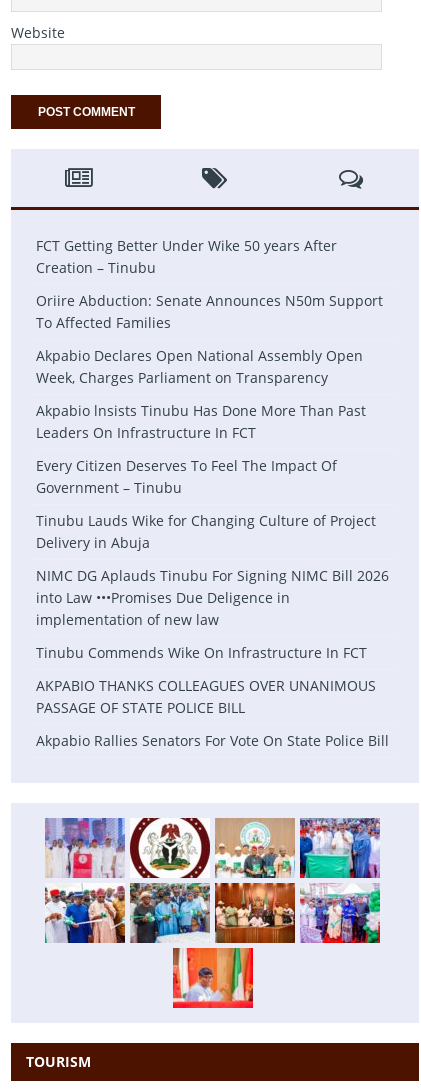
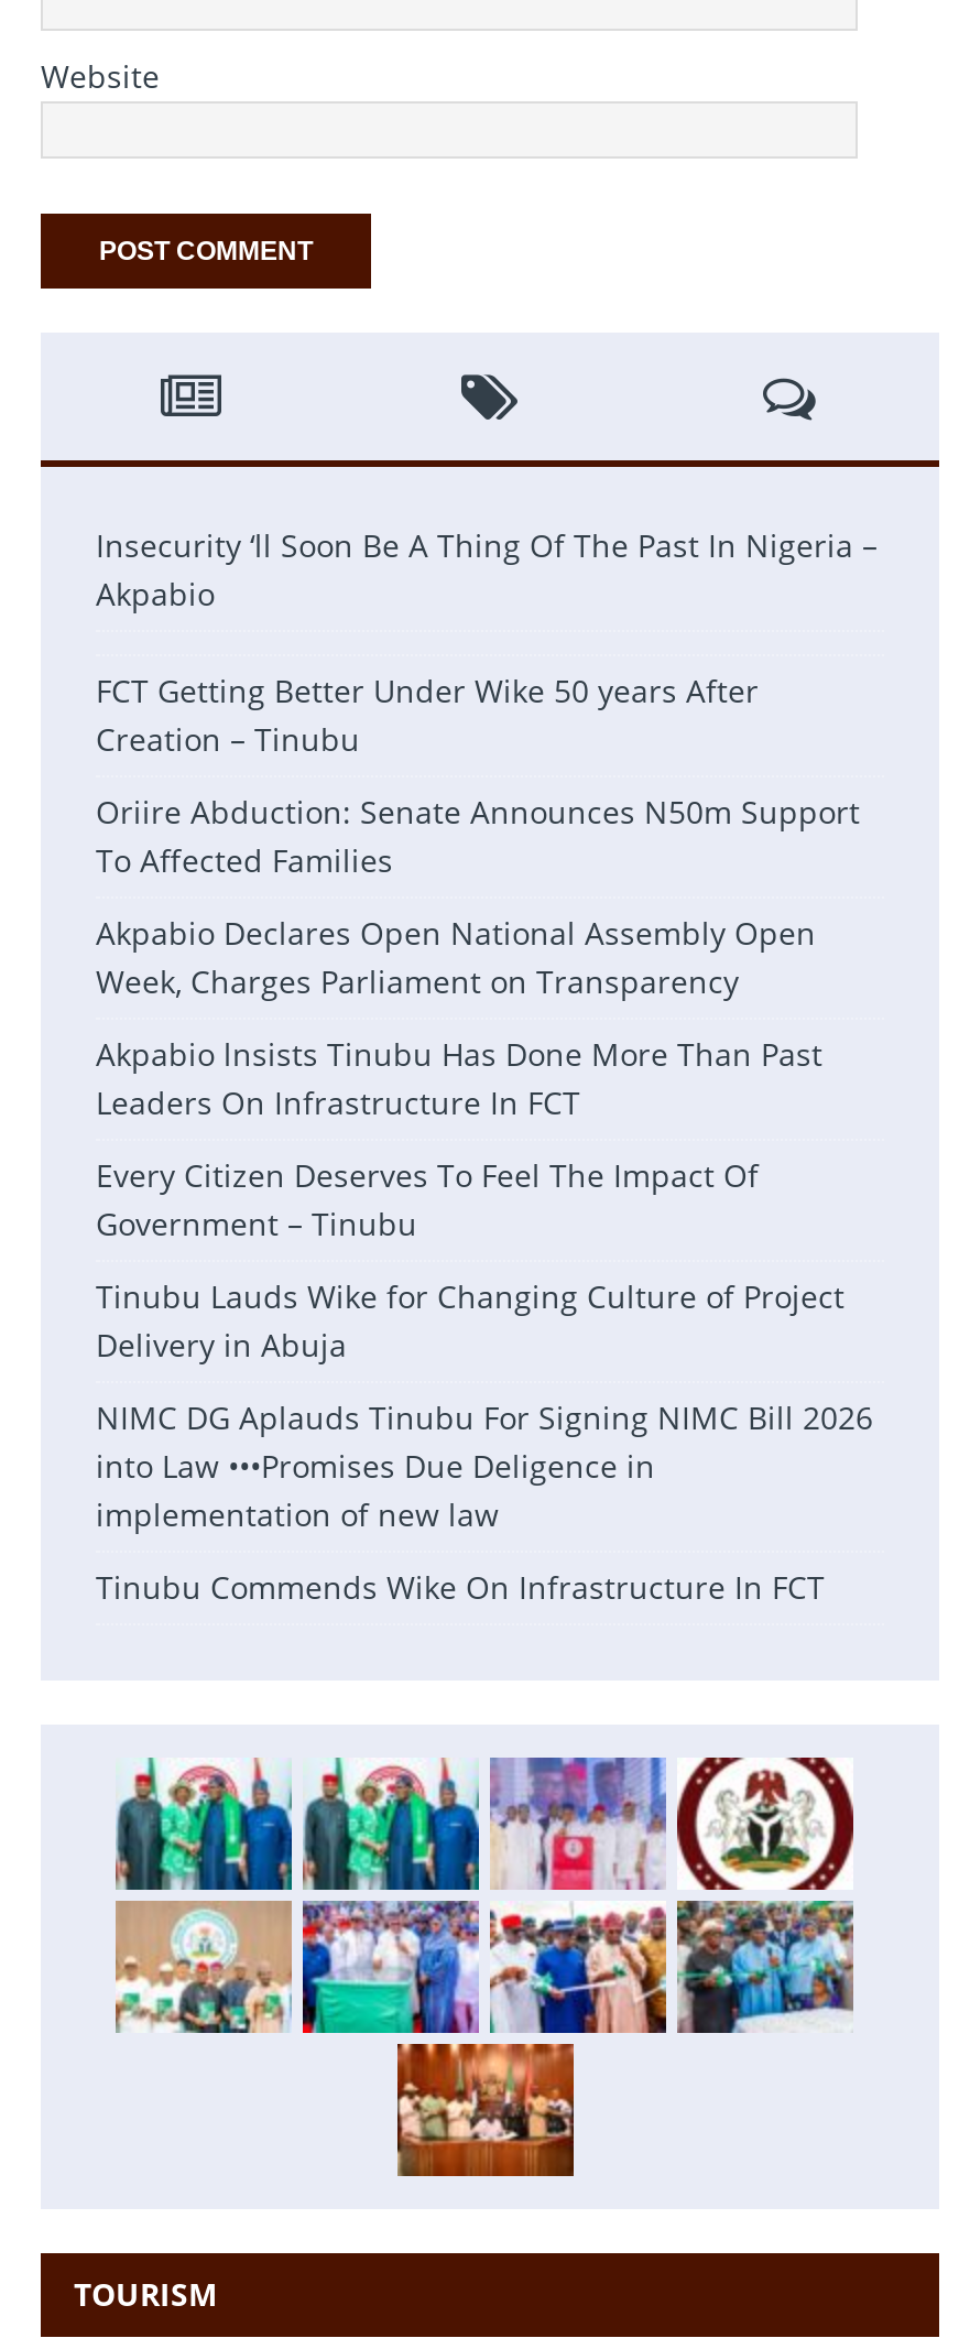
+ Insecurity ‘ll Soon Be A Thing Of The Past In Nigeria –
+ Akpabio

moved down: FCT Getting Better Under Wike 50 years After | Creation – Tinubu | Oriire Abduction: Senate Announces N50m Support | ... | implementation of new law | Tinubu Commends Wike On Infrastructure In FCT

- AKPABIO THANKS COLLEAGUES OVER UNANIMOUS
- PASSAGE OF STATE POLICE BILL
- Akpabio Rallies Senators For Vote On State Police Bill

- [image]
+ [image]
